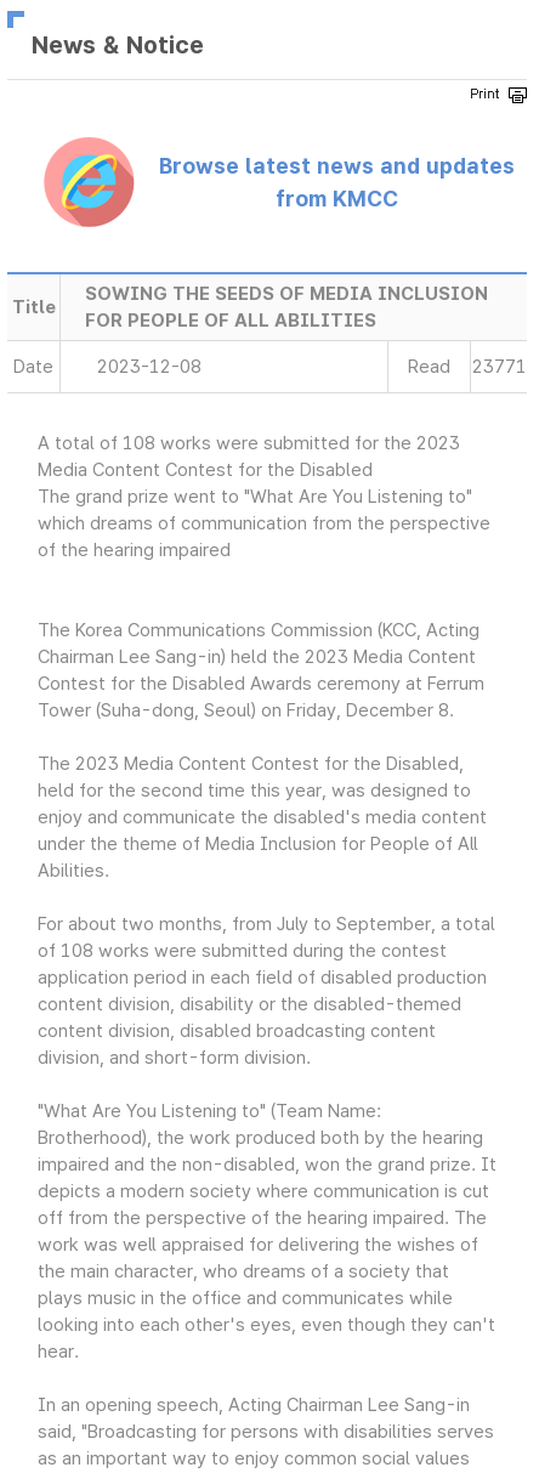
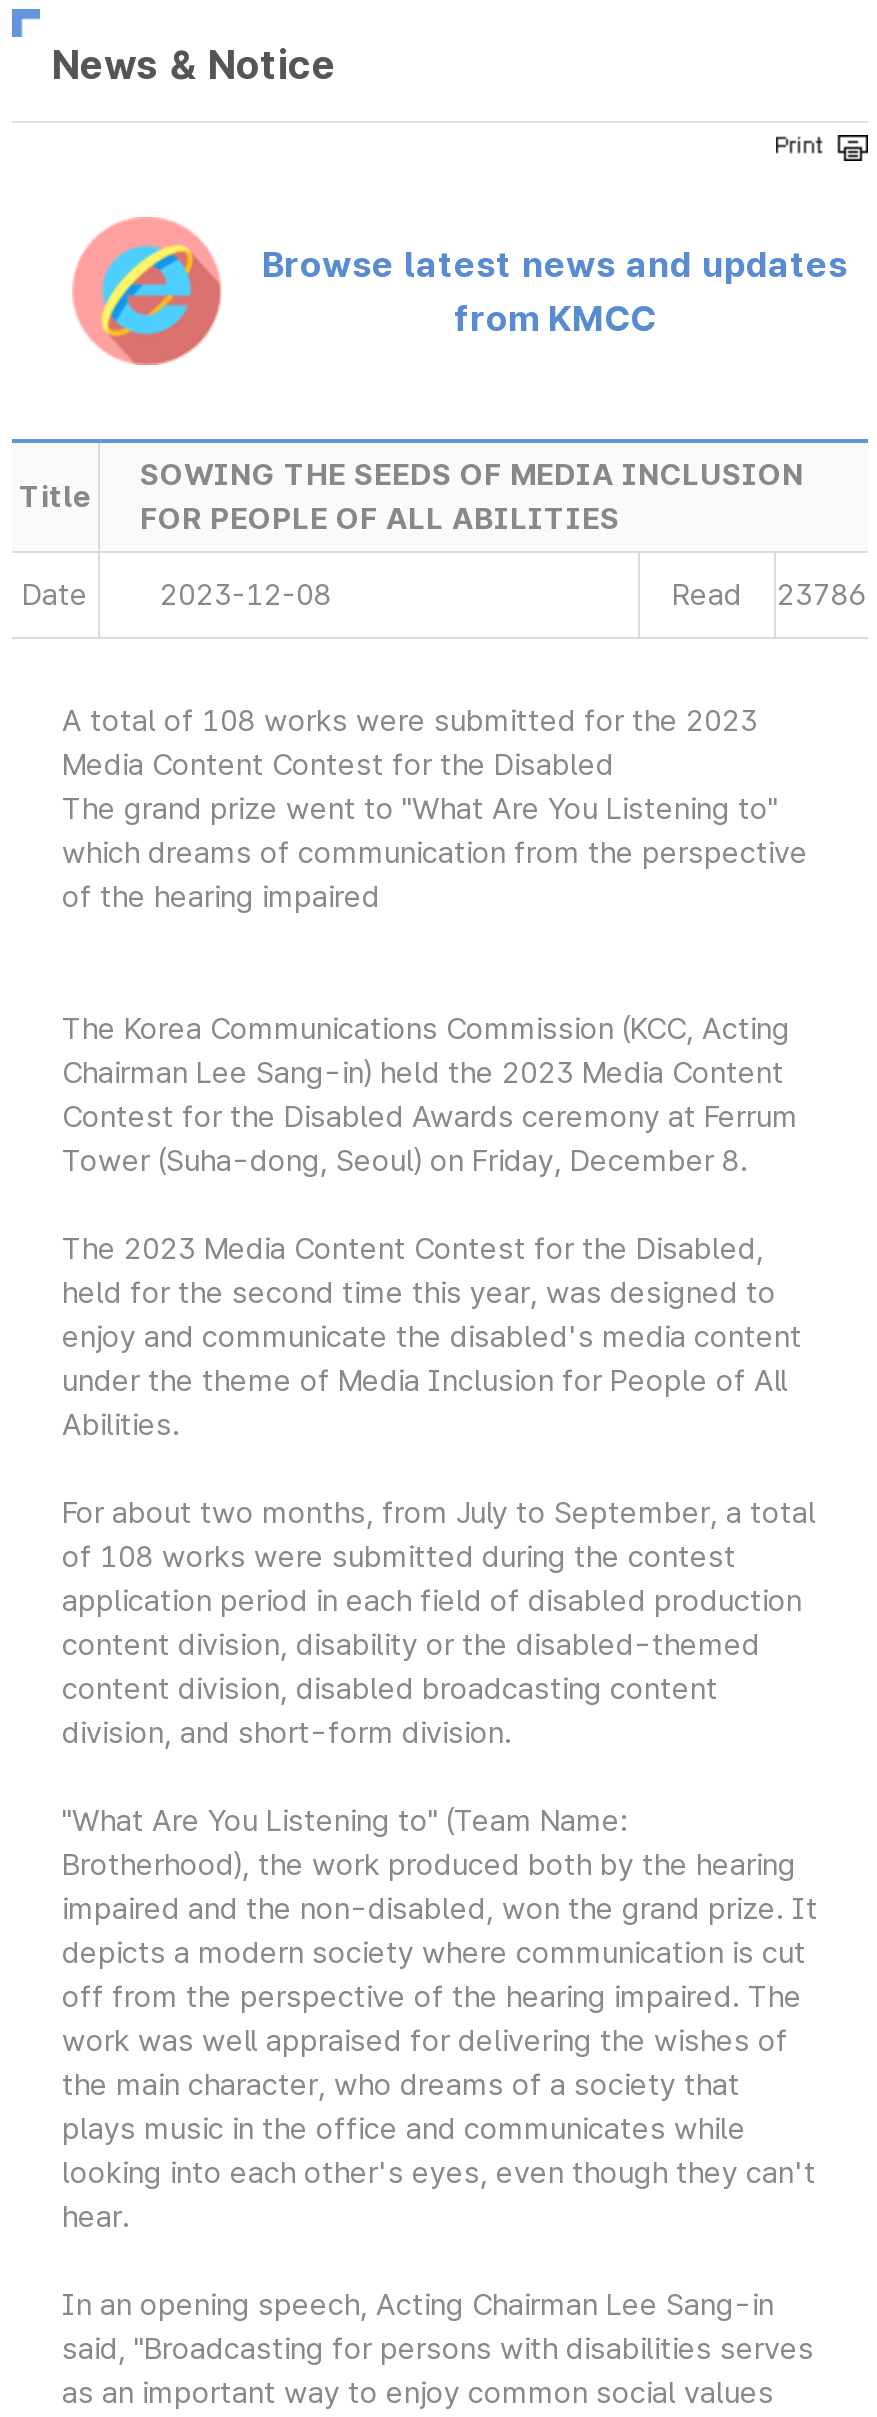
- Read 23771
+ Read 23786
